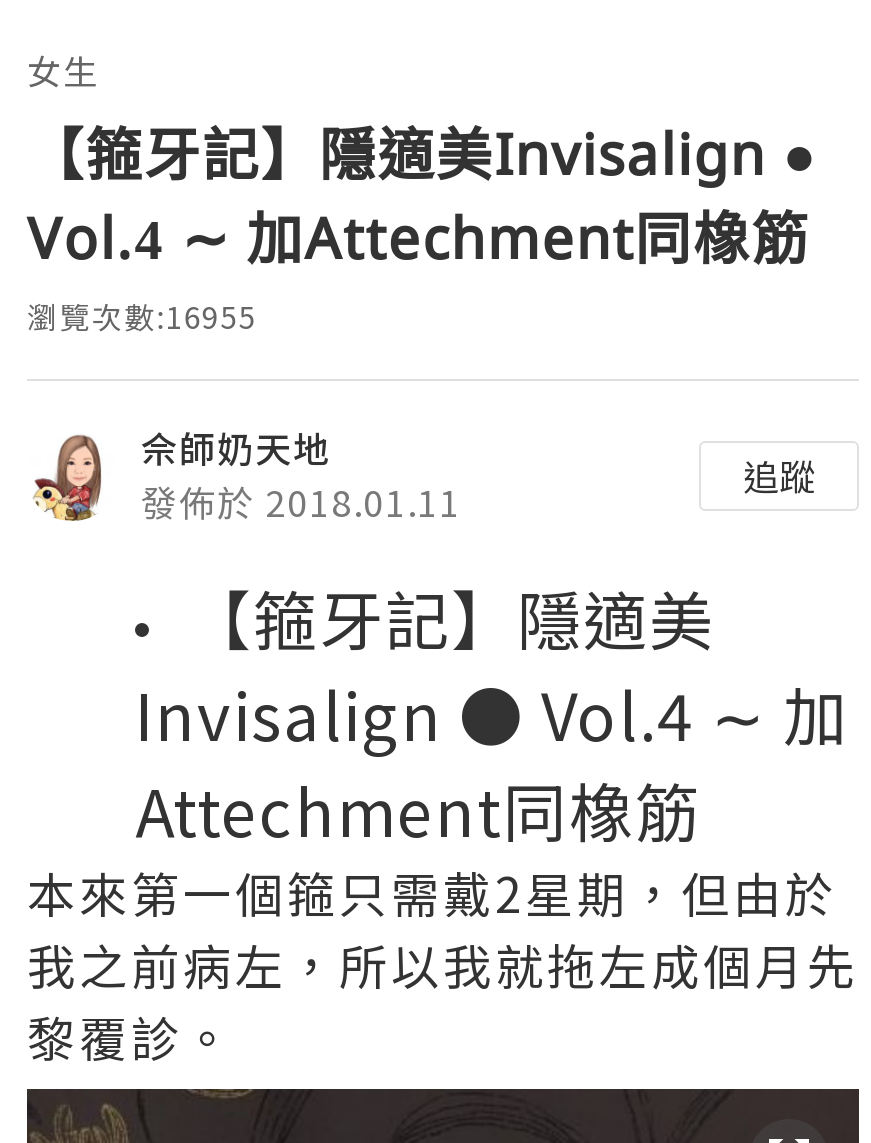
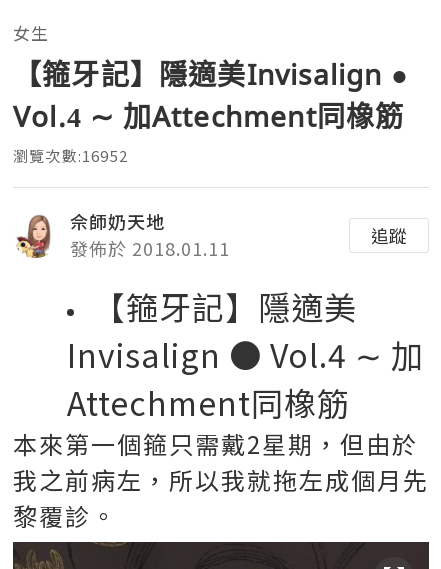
- 瀏覽次數:16955
+ 瀏覽次數:16952
